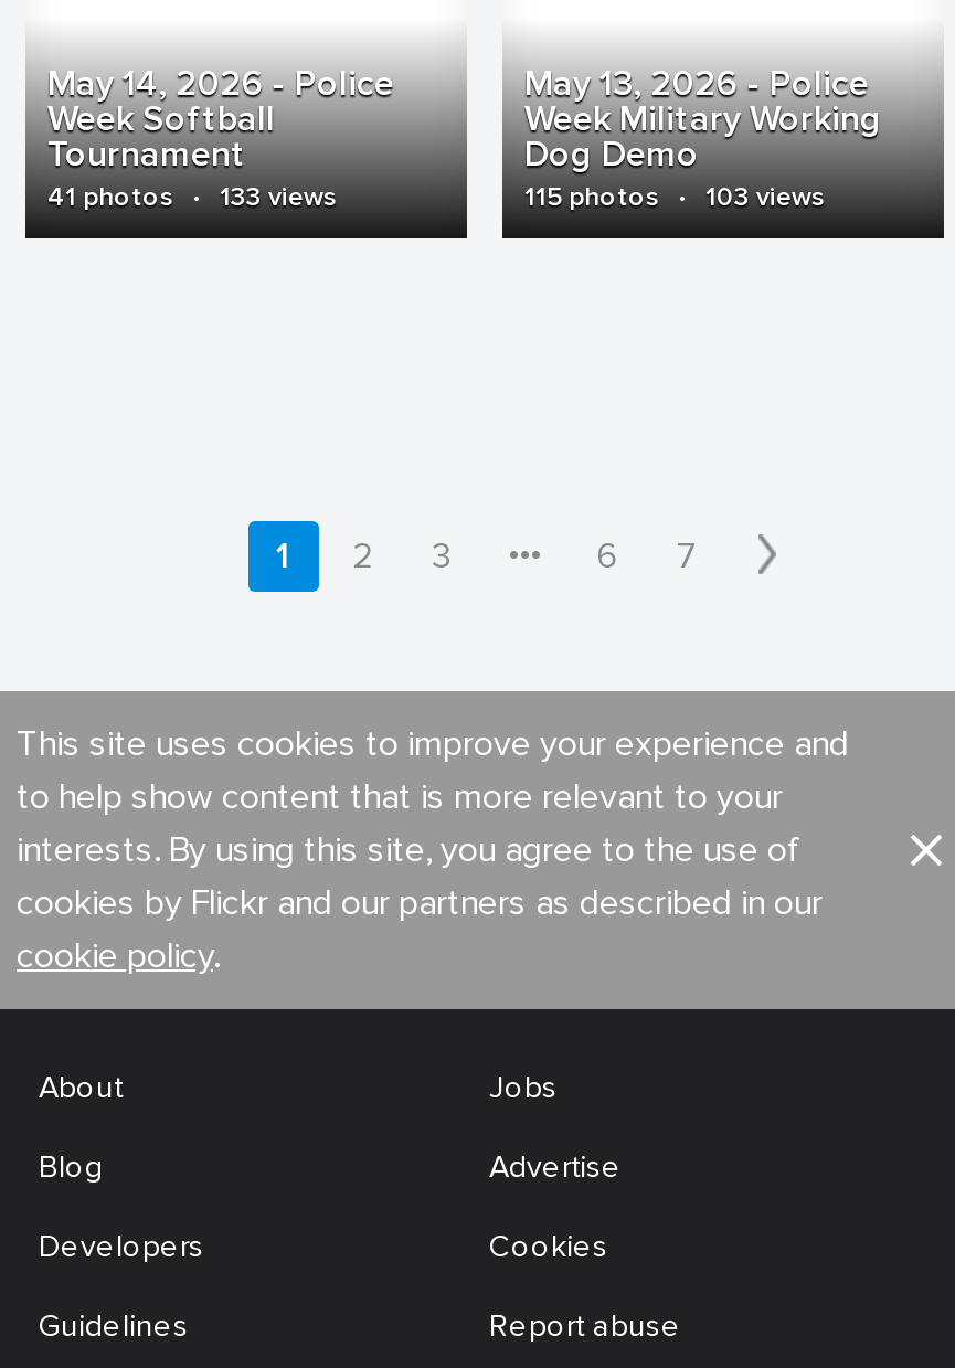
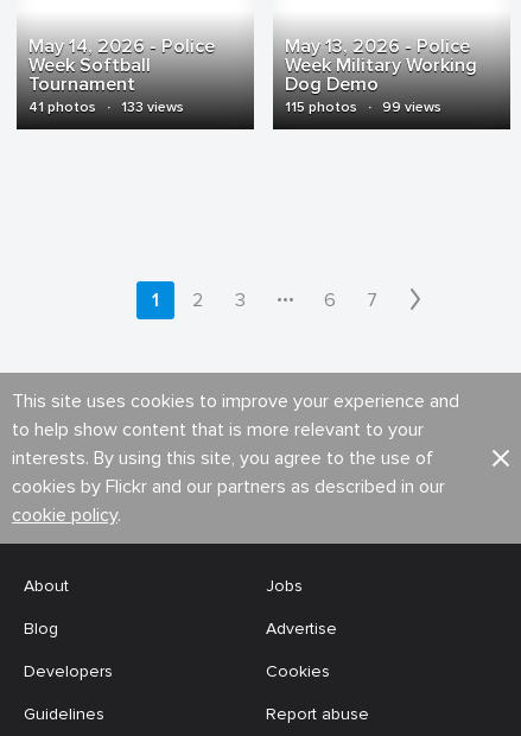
- 115 photos · 103 views
+ 115 photos · 99 views
